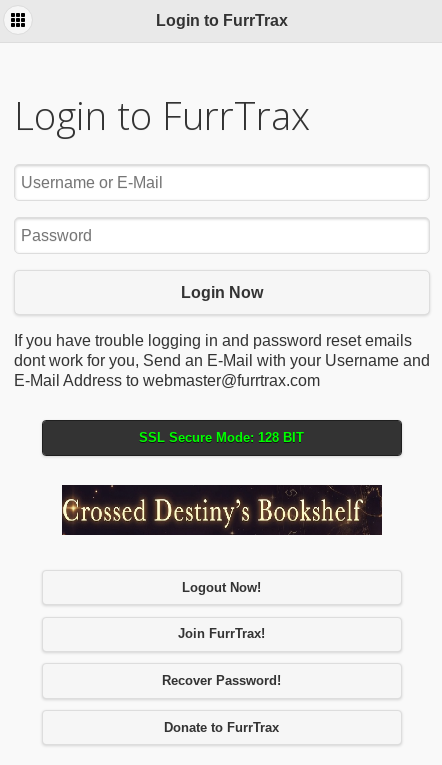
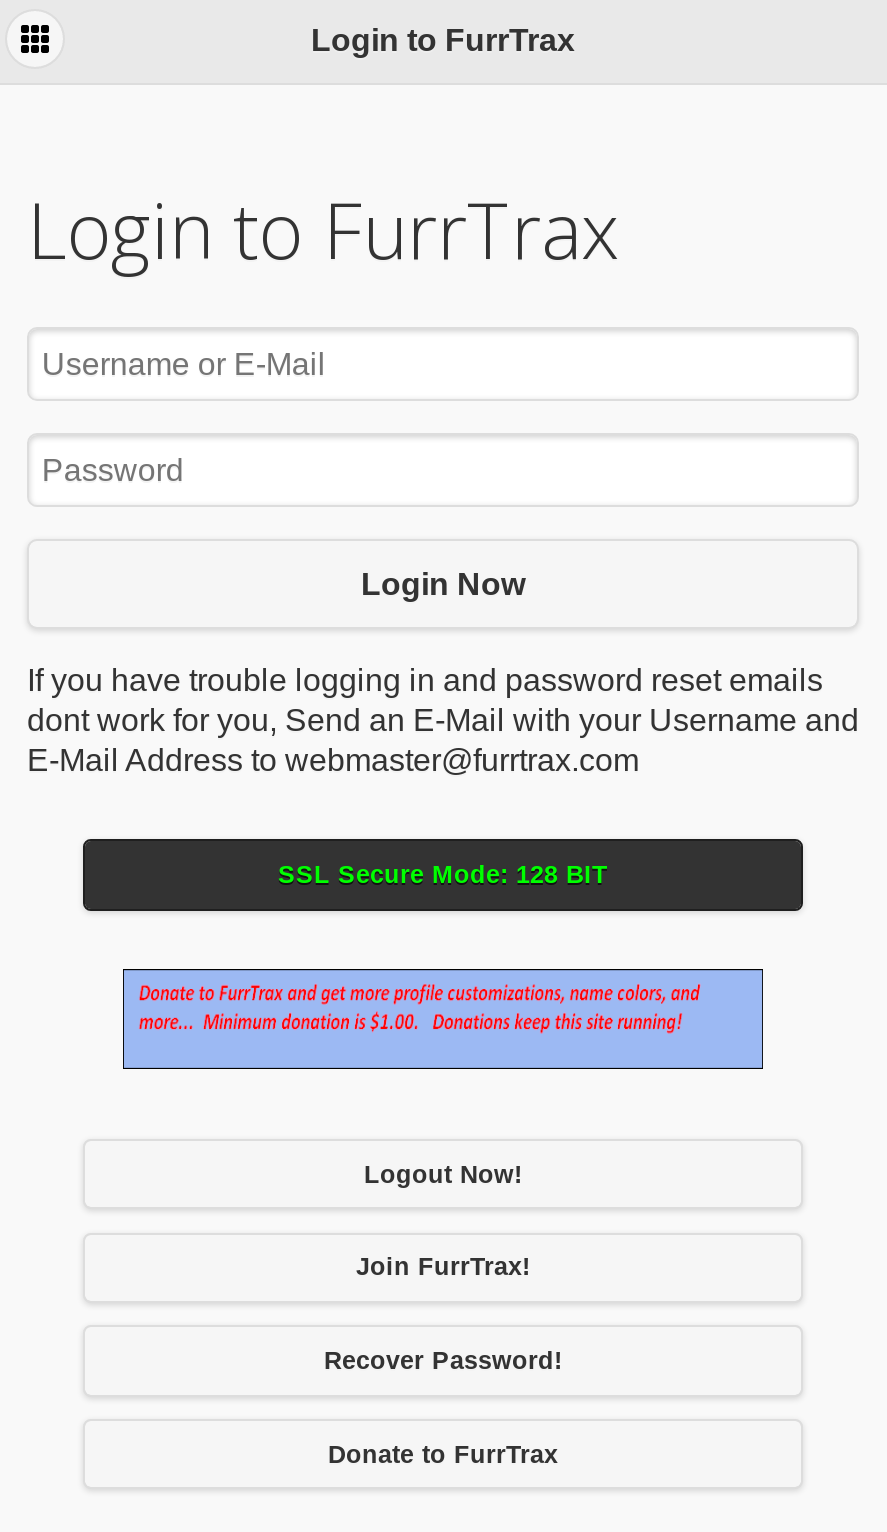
- [image]
+ [image]
